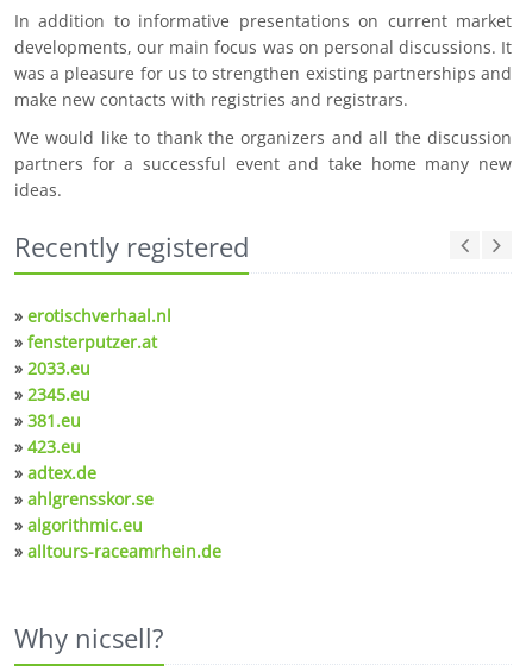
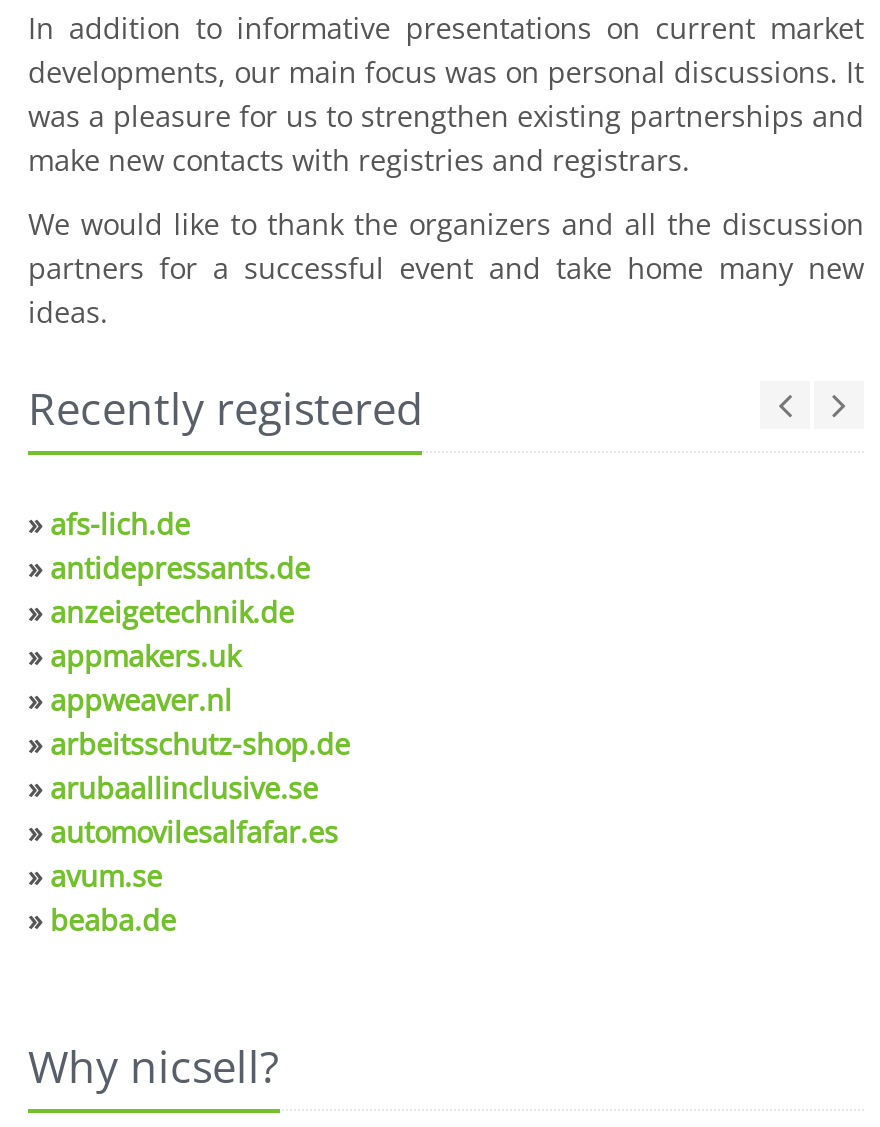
- » erotischverhaal.nl
- » fensterputzer.at
- » 2033.eu
- » 2345.eu
- » 381.eu
- » 423.eu
- » adtex.de
- » ahlgrensskor.se
- » algorithmic.eu
- » alltours-raceamrhein.de
+ » afs-lich.de
+ » antidepressants.de
+ » anzeigetechnik.de
+ » appmakers.uk
+ » appweaver.nl
+ » arbeitsschutz-shop.de
+ » arubaallinclusive.se
+ » automovilesalfafar.es
+ » avum.se
+ » beaba.de
